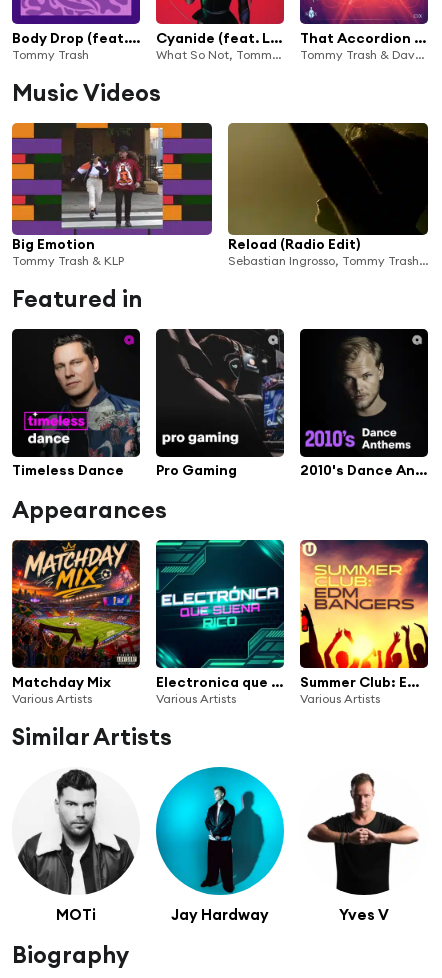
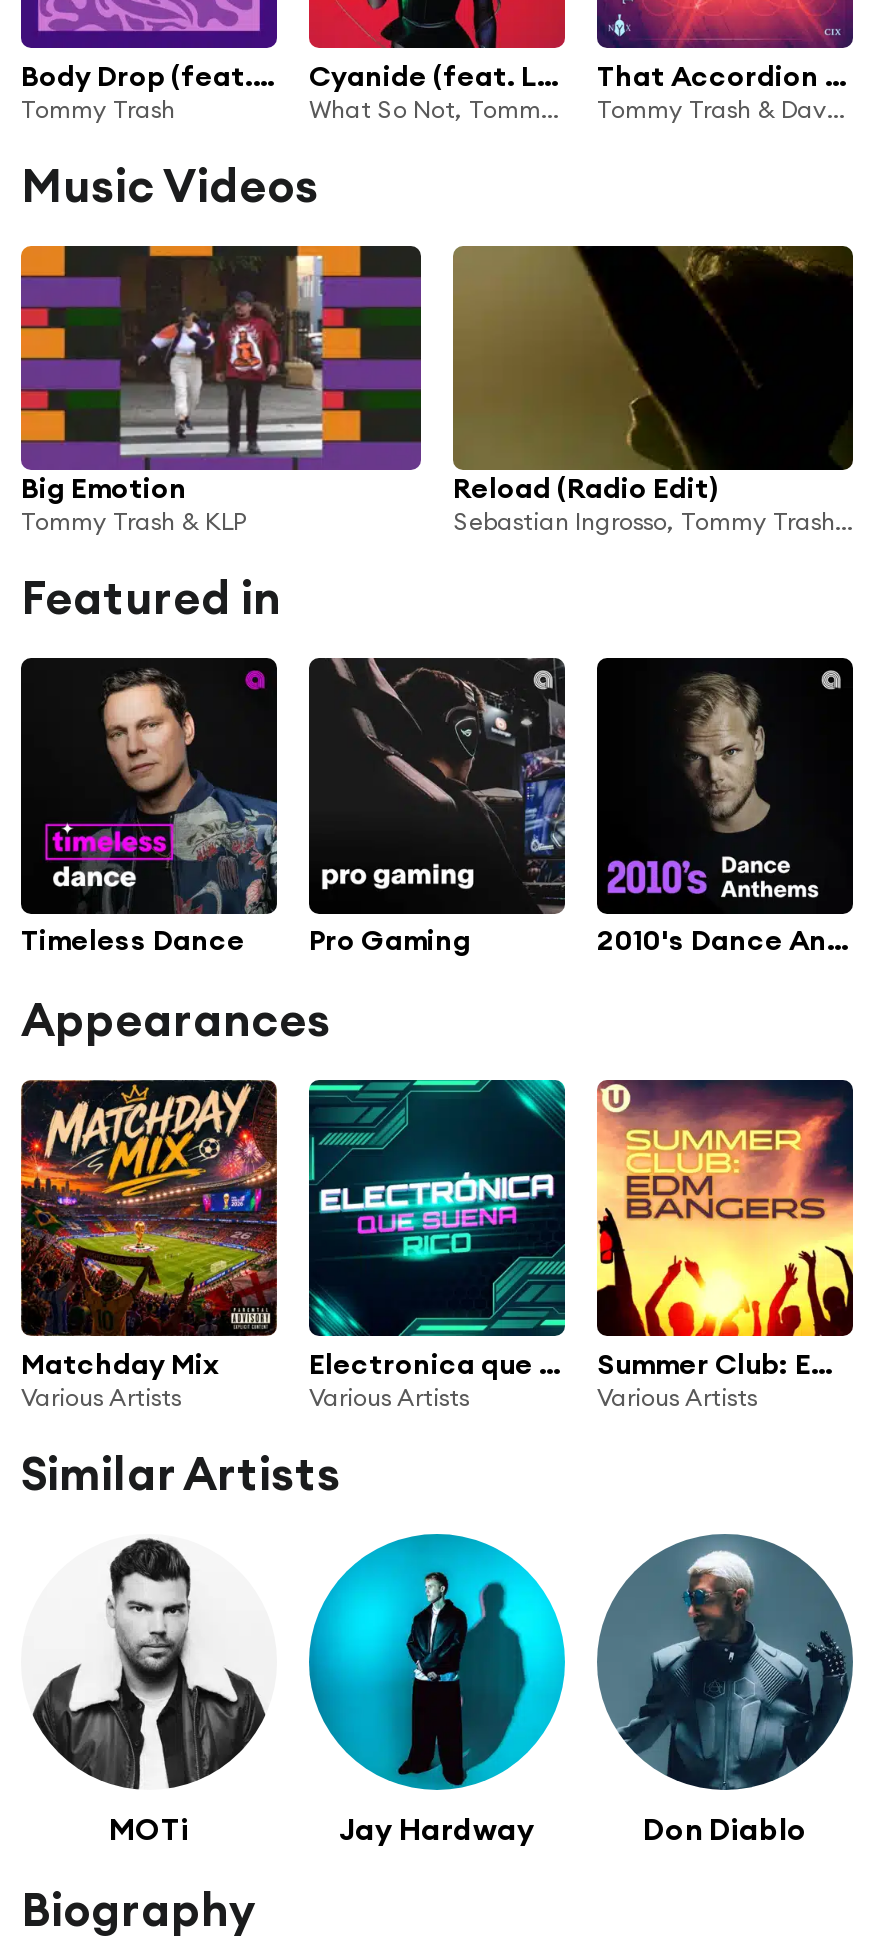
- [image]
- Yves V
+ [image]
+ Don Diablo
